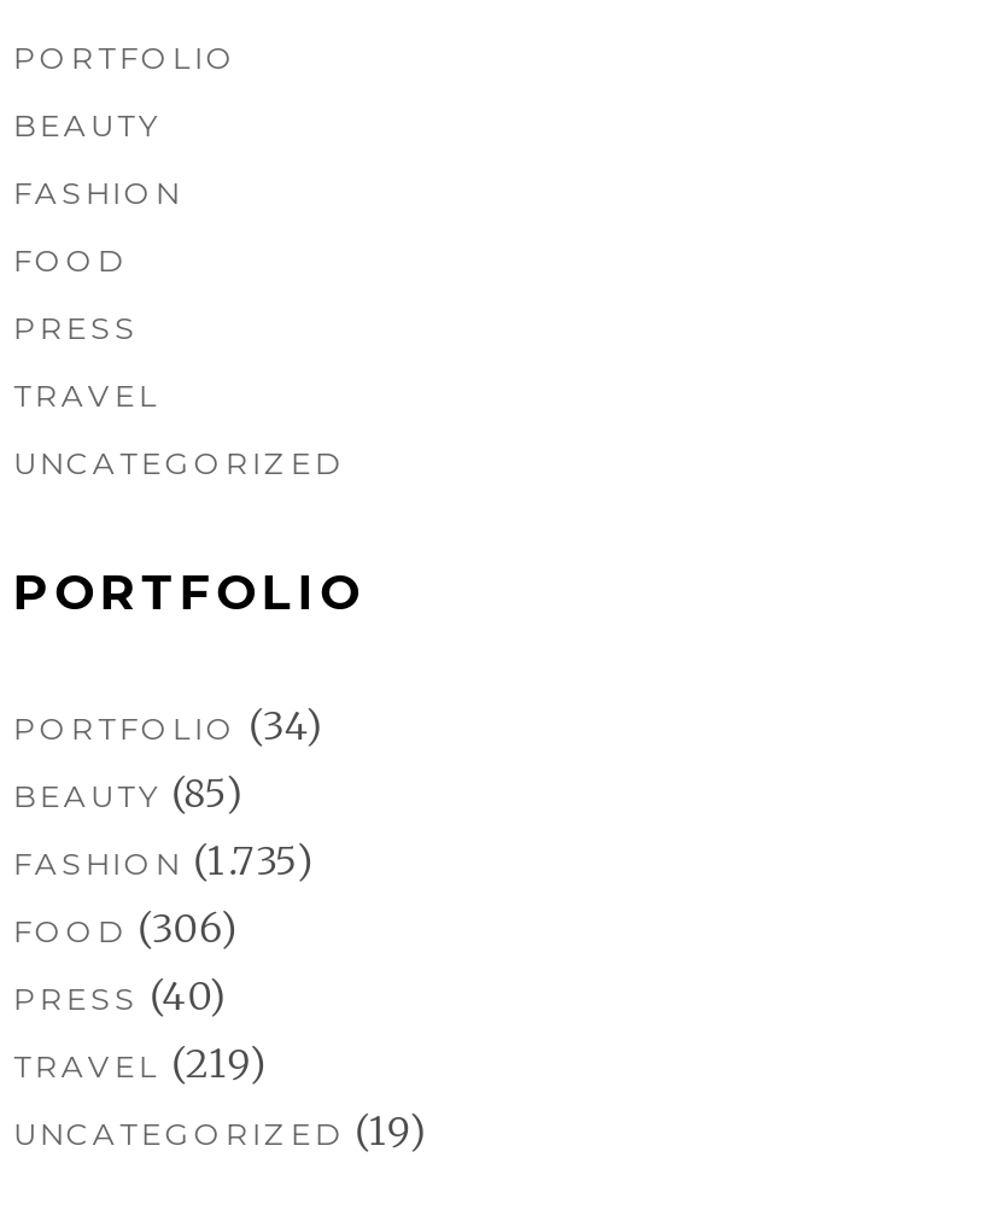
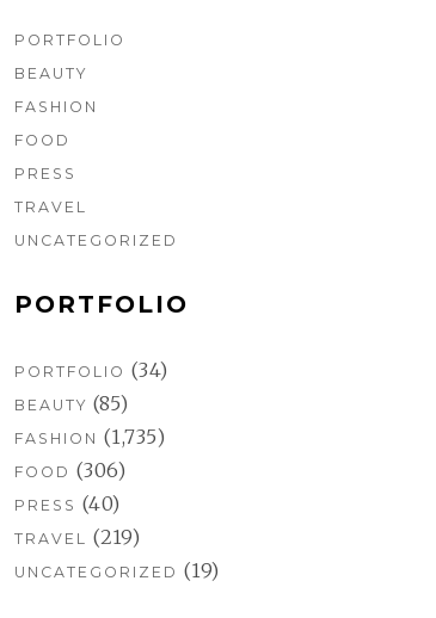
- FASHION (1.735)
+ FASHION (1,735)
